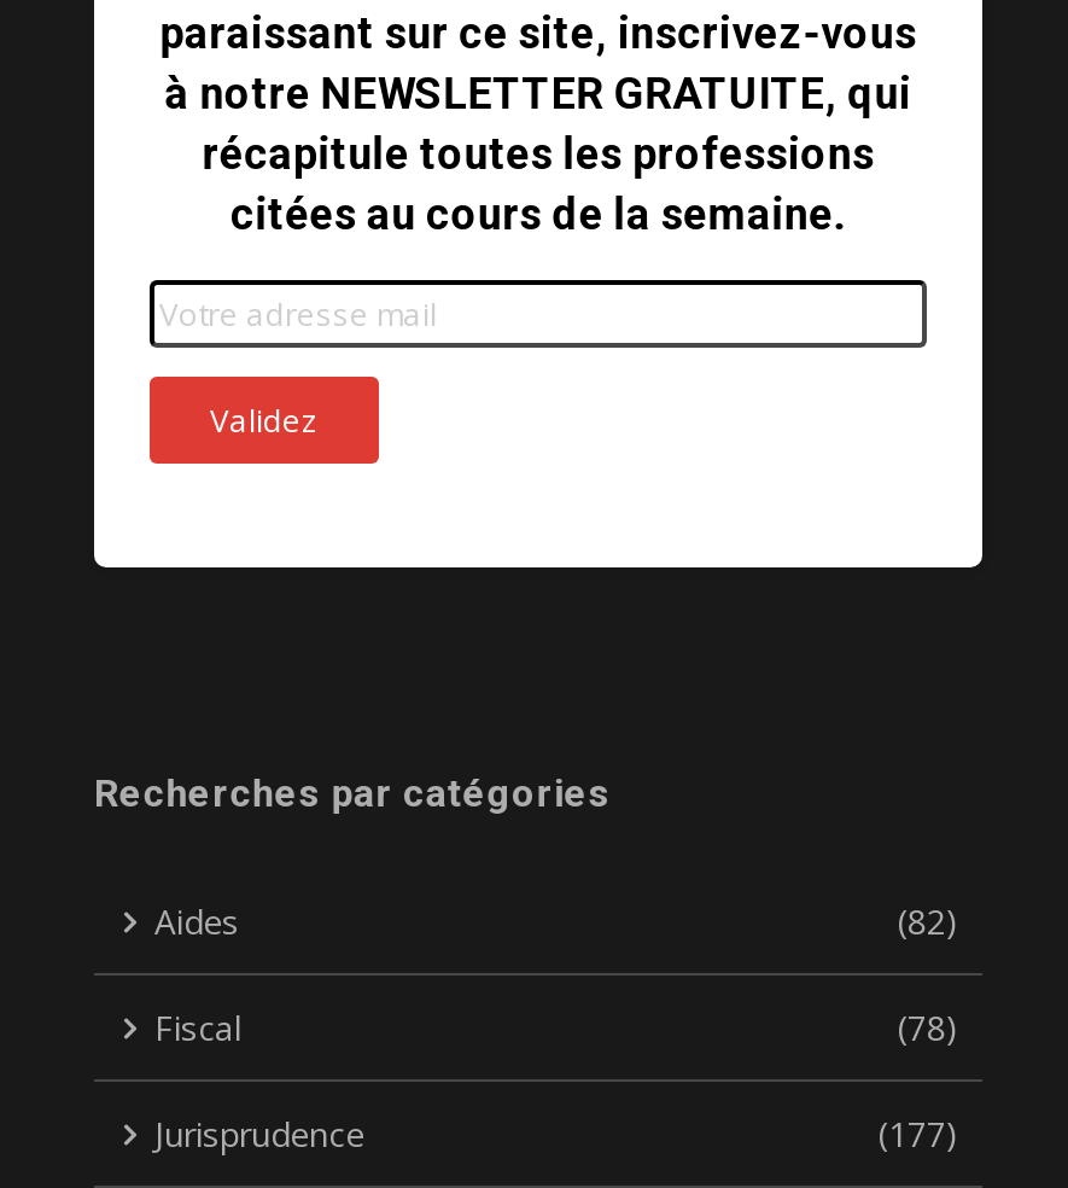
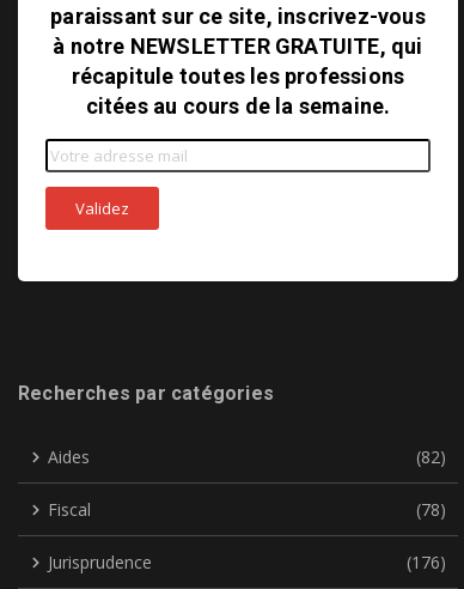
- (177)
+ (176)
